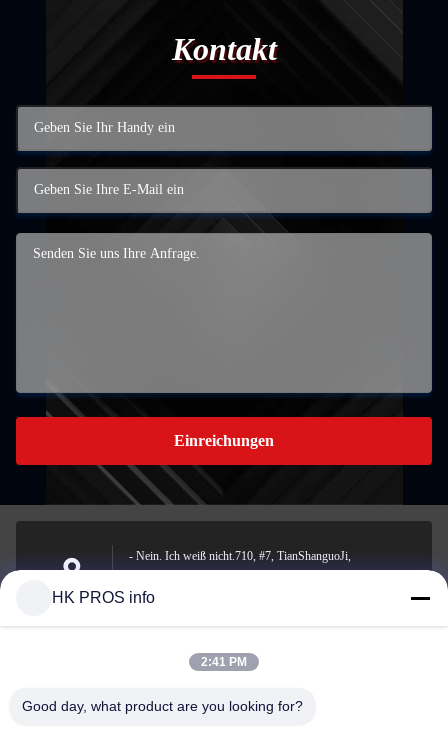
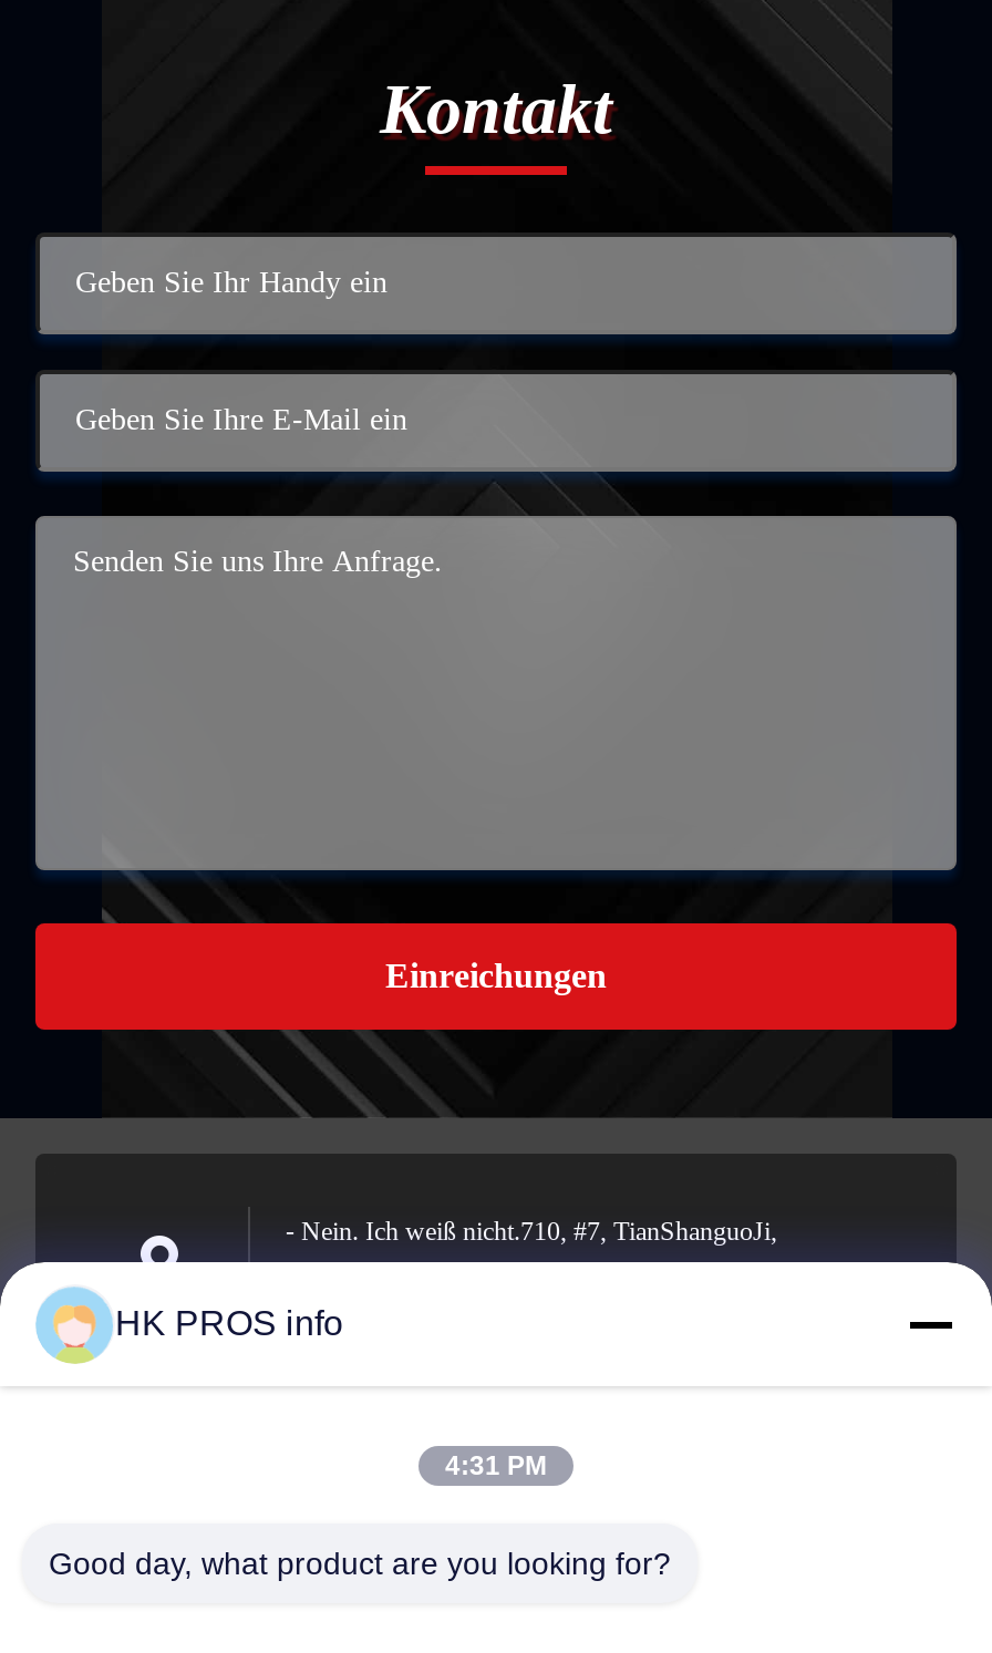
+ [image]

- 2:41 PM
+ 4:31 PM
